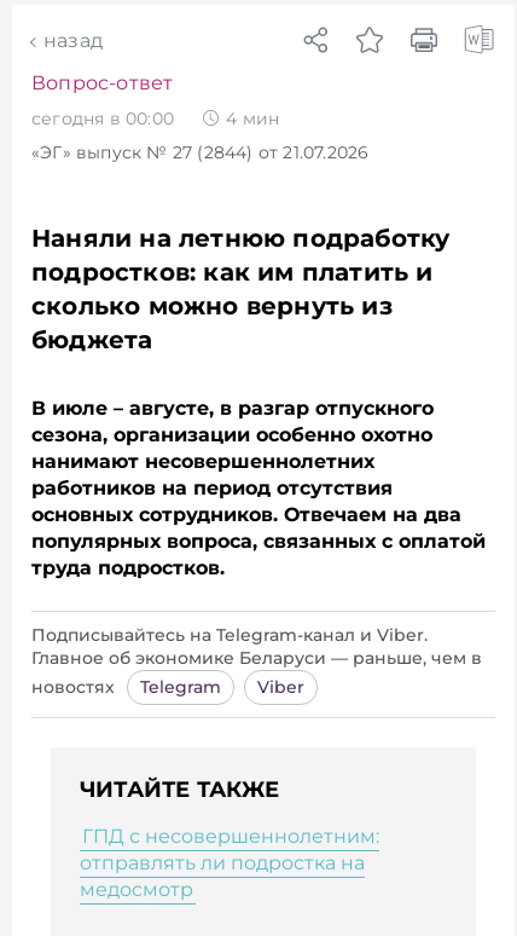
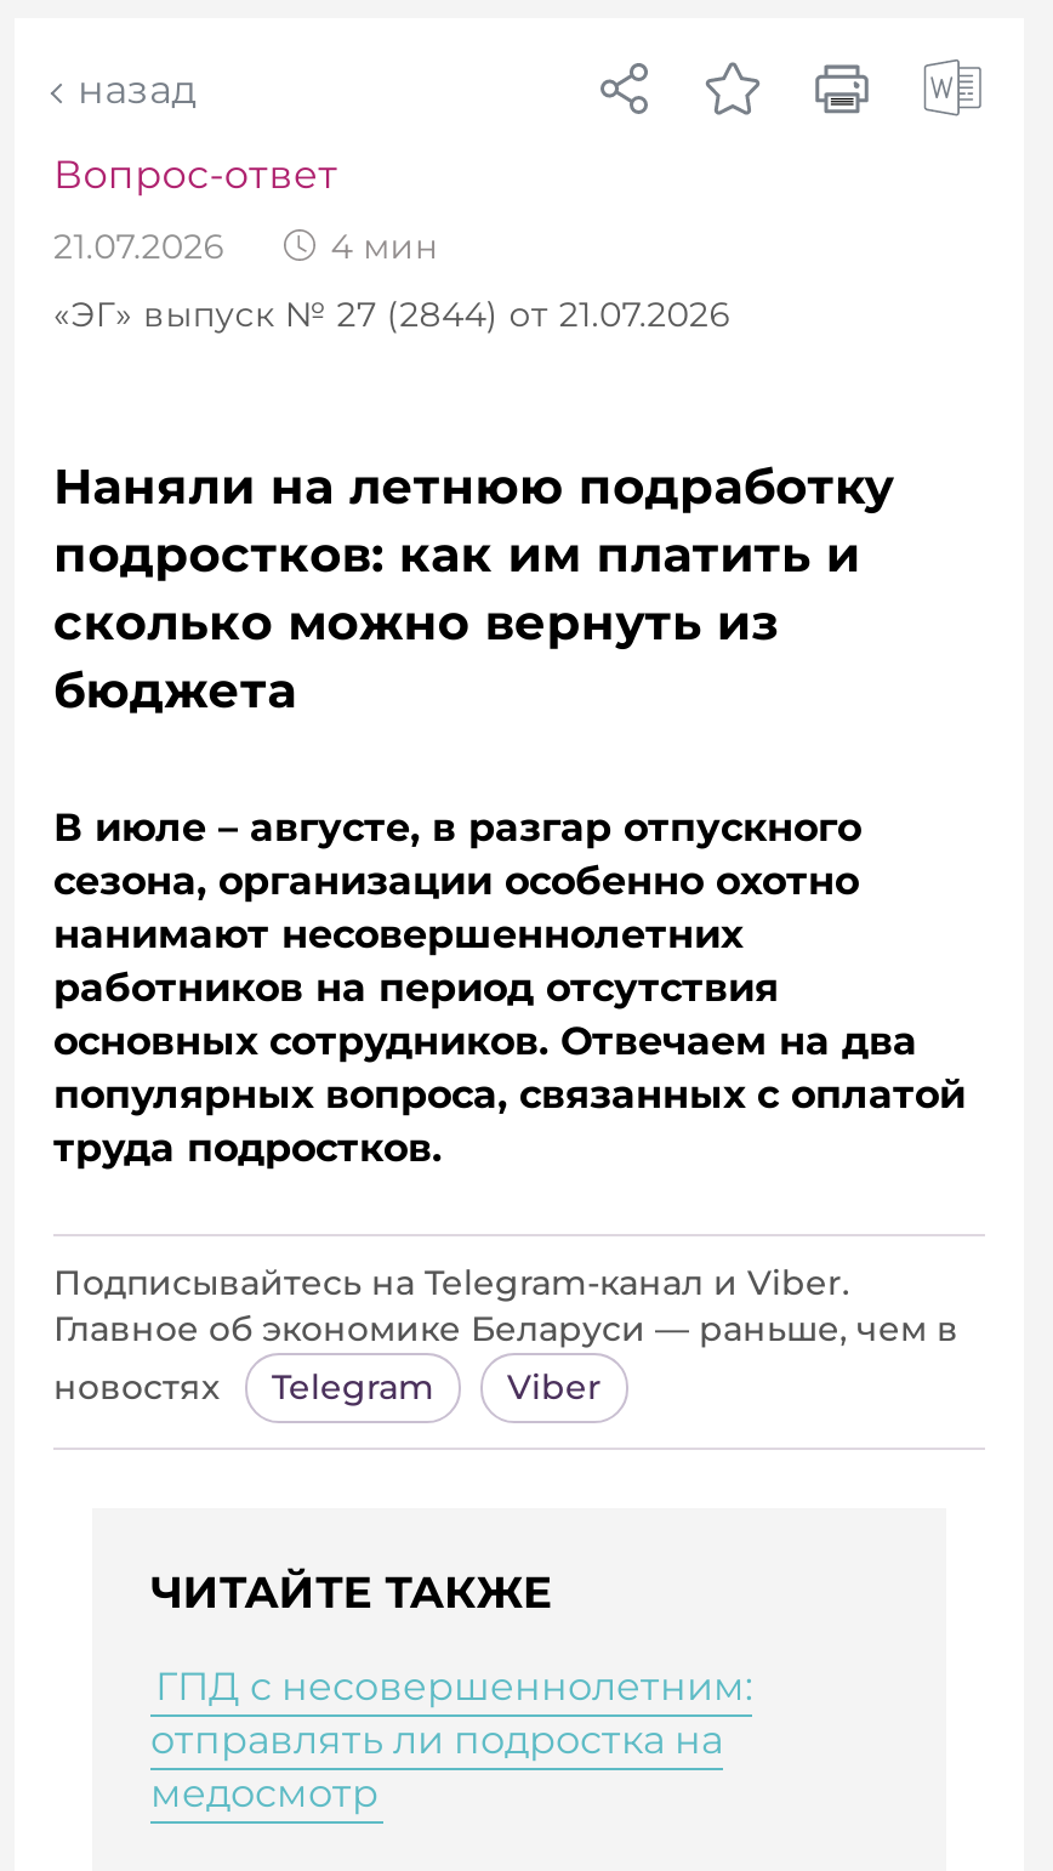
- сегодня в 00:00
+ 21.07.2026
